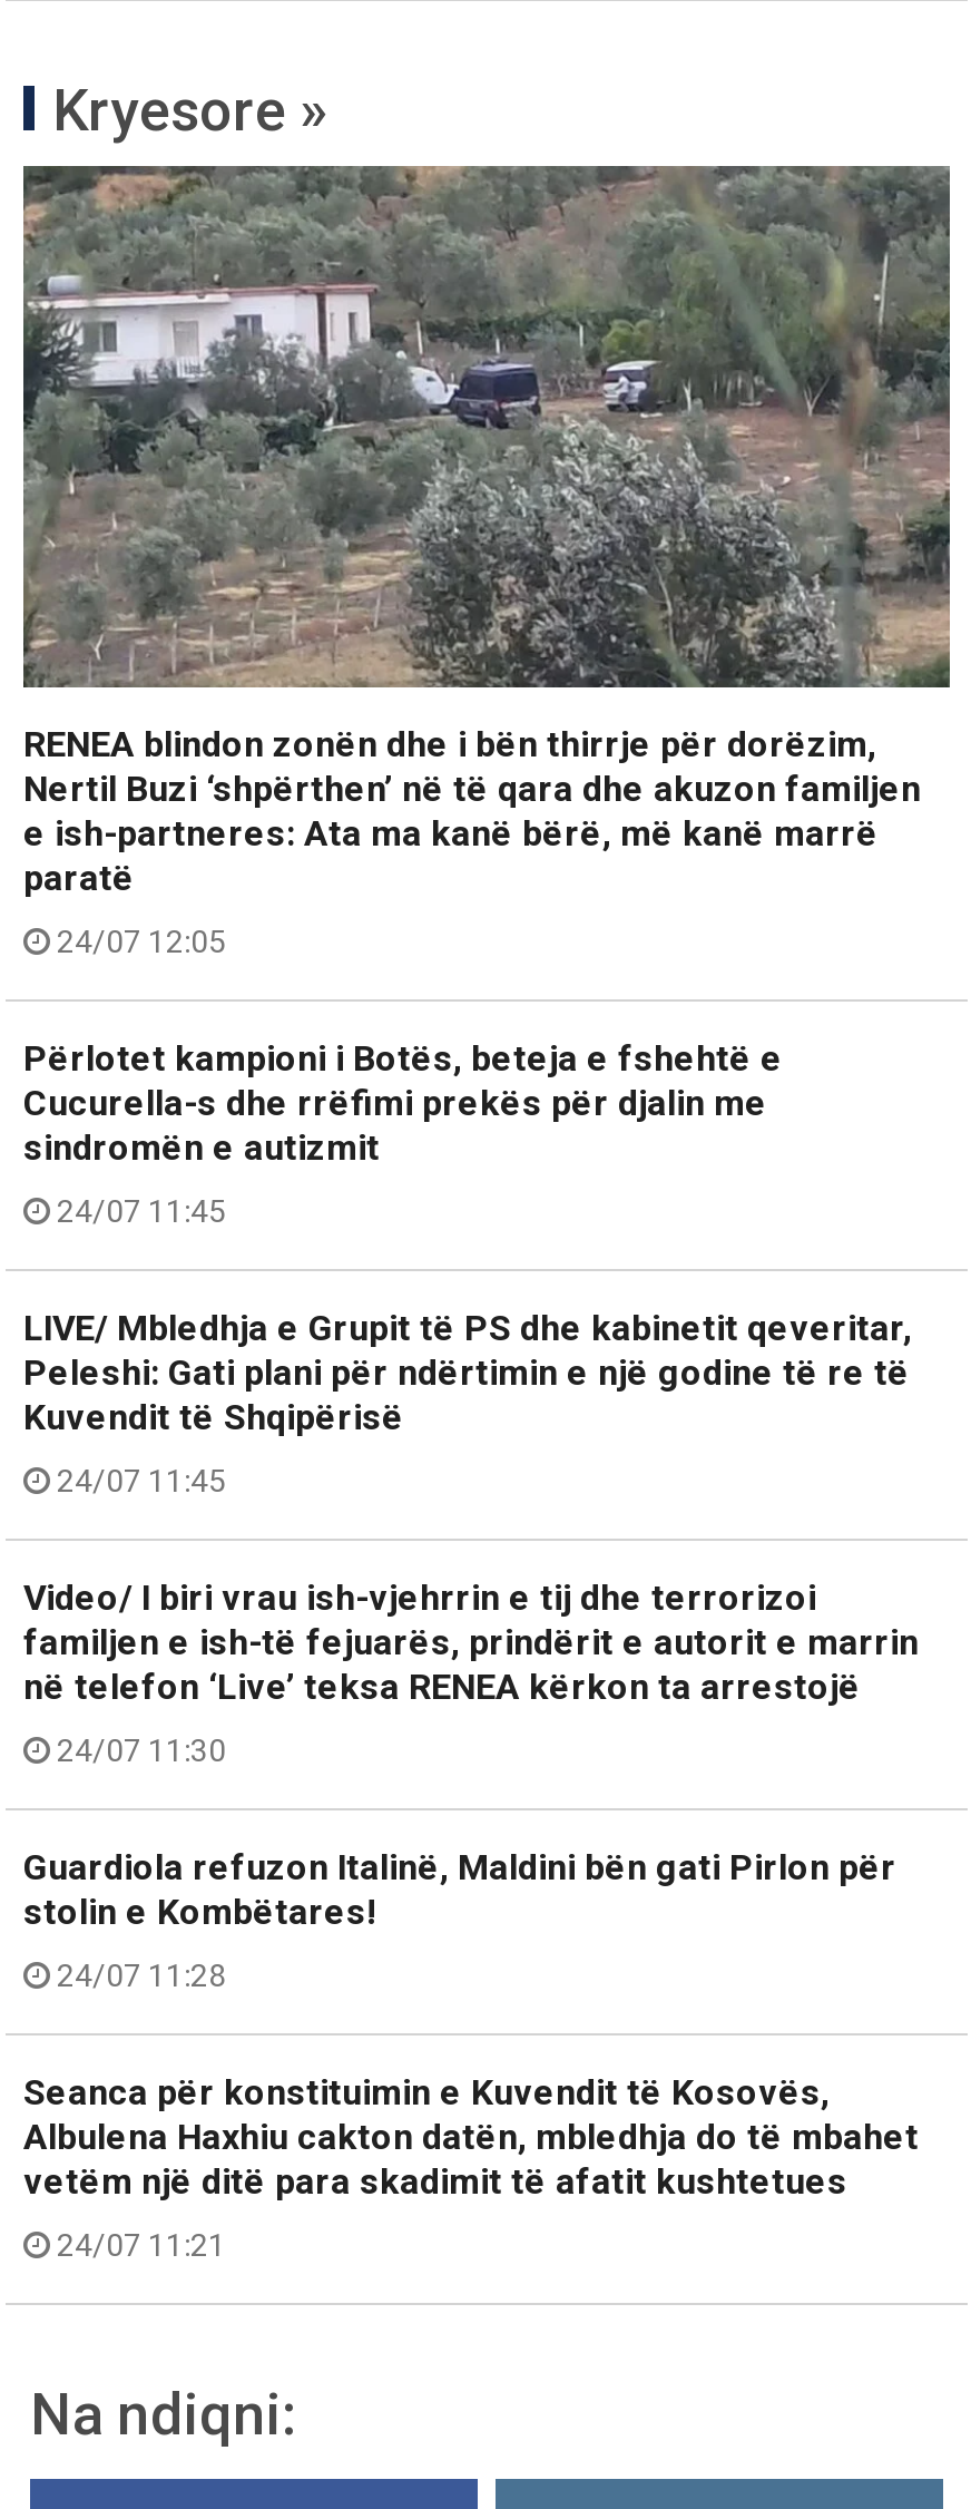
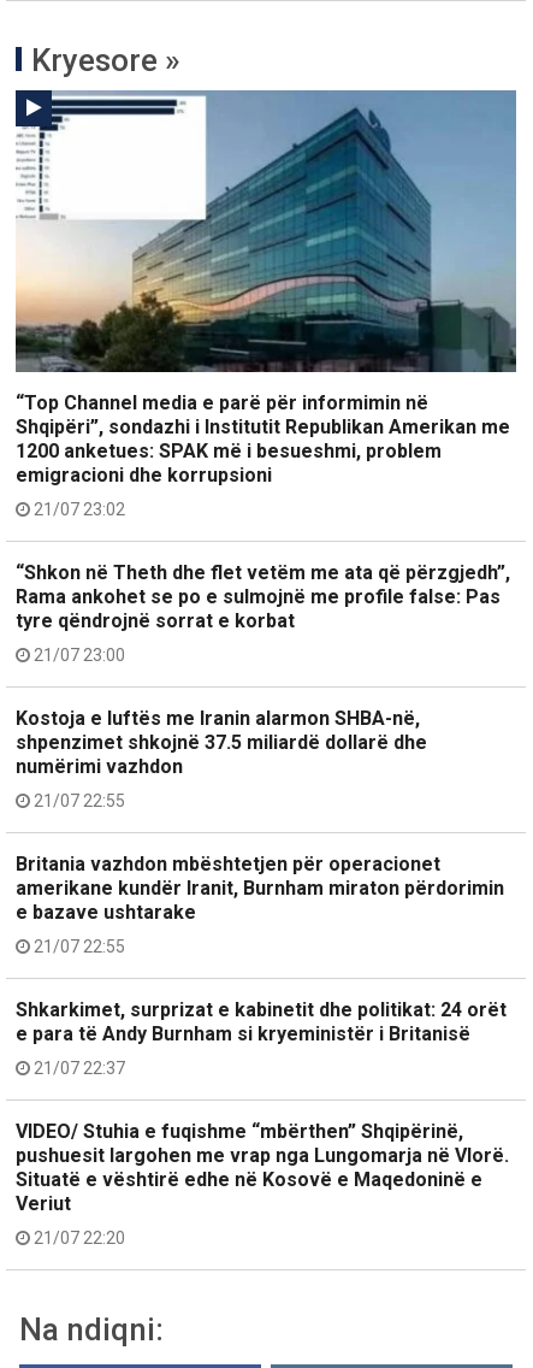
- [image]
- RENEA blindon zonën dhe i bën thirrje për dorëzim,
- Nertil Buzi ‘shpërthen’ në të qara dhe akuzon familjen
- e ish-partneres: Ata ma kanë bërë, më kanë marrë
- paratë
+ [image]
+ “Top Channel media e parë për informimin në
+ Shqipëri”, sondazhi i Institutit Republikan Amerikan me
+ 1200 anketues: SPAK më i besueshmi, problem
+ emigracioni dhe korrupsioni

- 24/07 12:05
+ 21/07 23:02

- Përlotet kampioni i Botës, beteja e fshehtë e
- Cucurella-s dhe rrëfimi prekës për djalin me
- sindromën e autizmit
+ “Shkon në Theth dhe flet vetëm me ata që përzgjedh”,
+ Rama ankohet se po e sulmojnë me profile false: Pas
+ tyre qëndrojnë sorrat e korbat

- 24/07 11:45
+ 21/07 23:00

- LIVE/ Mbledhja e Grupit të PS dhe kabinetit qeveritar,
- Peleshi: Gati plani për ndërtimin e një godine të re të
- Kuvendit të Shqipërisë
+ Kostoja e luftës me Iranin alarmon SHBA-në,
+ shpenzimet shkojnë 37.5 miliardë dollarë dhe
+ numërimi vazhdon

- 24/07 11:45
+ 21/07 22:55

- Video/ I biri vrau ish-vjehrrin e tij dhe terrorizoi
- familjen e ish-të fejuarës, prindërit e autorit e marrin
- në telefon ‘Live’ teksa RENEA kërkon ta arrestojë
+ Britania vazhdon mbështetjen për operacionet
+ amerikane kundër Iranit, Burnham miraton përdorimin
+ e bazave ushtarake

- 24/07 11:30
+ 21/07 22:55

- Guardiola refuzon Italinë, Maldini bën gati Pirlon për
- stolin e Kombëtares!
+ Shkarkimet, surprizat e kabinetit dhe politikat: 24 orët
+ e para të Andy Burnham si kryeministër i Britanisë

- 24/07 11:28
+ 21/07 22:37

- Seanca për konstituimin e Kuvendit të Kosovës,
- Albulena Haxhiu cakton datën, mbledhja do të mbahet
- vetëm një ditë para skadimit të afatit kushtetues
+ VIDEO/ Stuhia e fuqishme “mbërthen” Shqipërinë,
+ pushuesit largohen me vrap nga Lungomarja në Vlorë.
+ Situatë e vështirë edhe në Kosovë e Maqedoninë e
+ Veriut

- 24/07 11:21
+ 21/07 22:20
